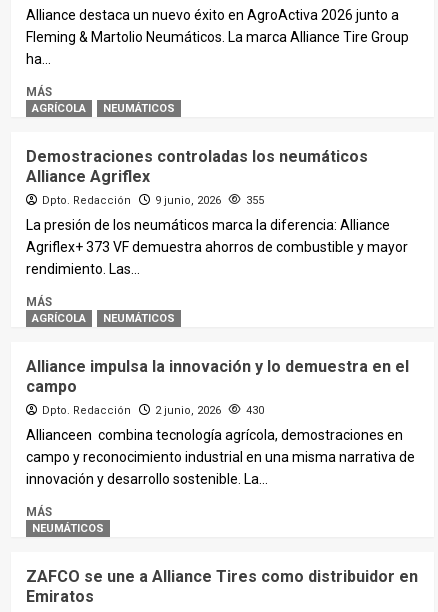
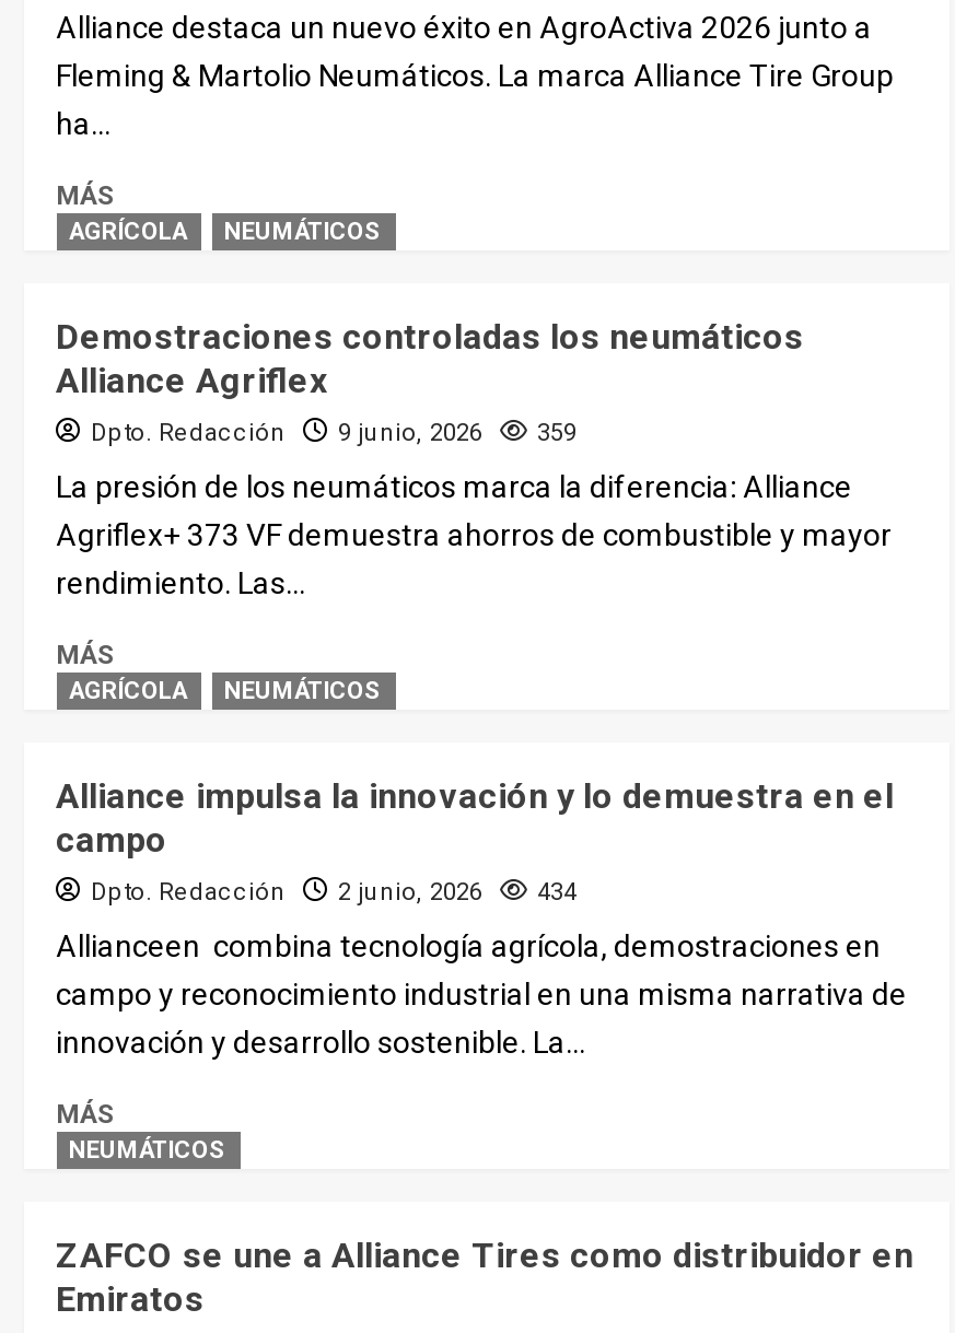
- Dpto. Redacción 9 junio, 2026 355
+ Dpto. Redacción 9 junio, 2026 359

- Dpto. Redacción 2 junio, 2026 430
+ Dpto. Redacción 2 junio, 2026 434
